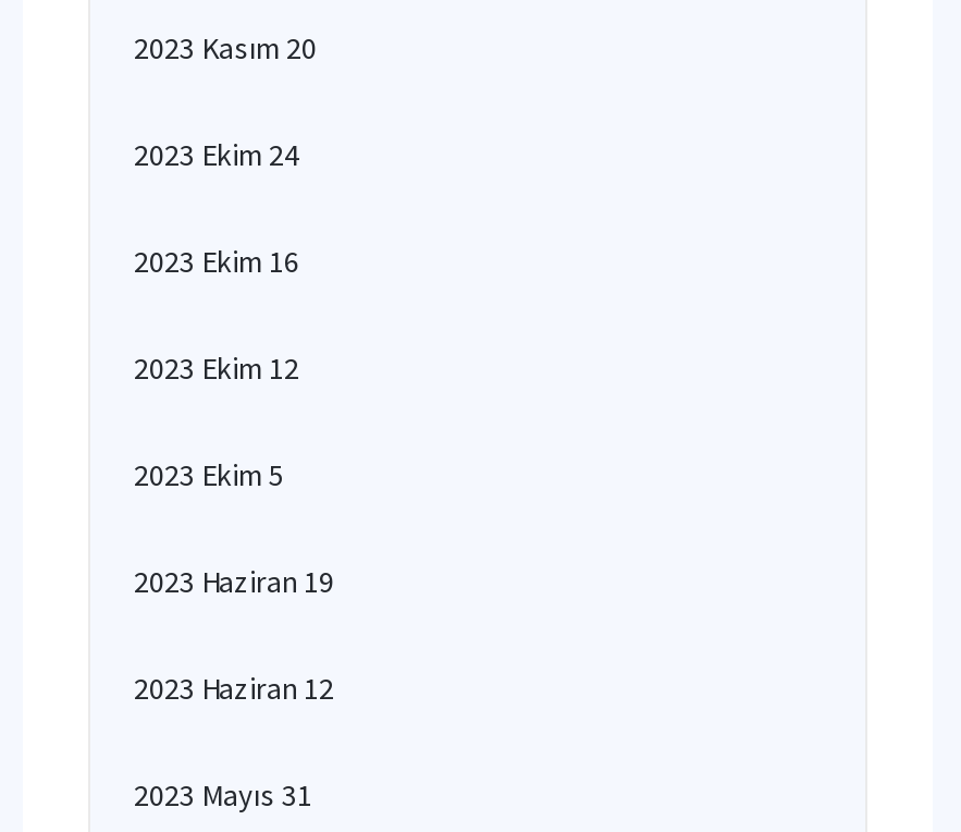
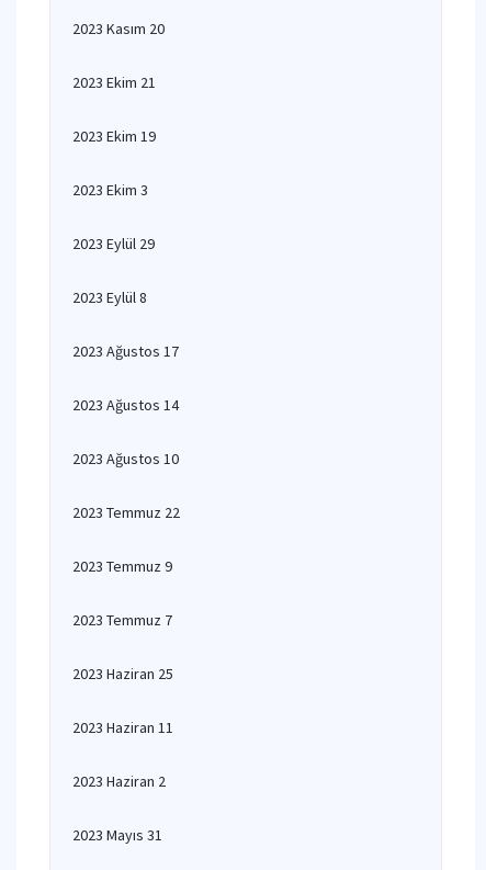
- 2023 Ekim 24
- 2023 Ekim 16
- 2023 Ekim 12
- 2023 Ekim 5
- 2023 Haziran 19
- 2023 Haziran 12
+ 2023 Ekim 21
+ 2023 Ekim 19
+ 2023 Ekim 3
+ 2023 Eylül 29
+ 2023 Eylül 8
+ 2023 Ağustos 17
+ 2023 Ağustos 14
+ 2023 Ağustos 10
+ 2023 Temmuz 22
+ 2023 Temmuz 9
+ 2023 Temmuz 7
+ 2023 Haziran 25
+ 2023 Haziran 11
+ 2023 Haziran 2
